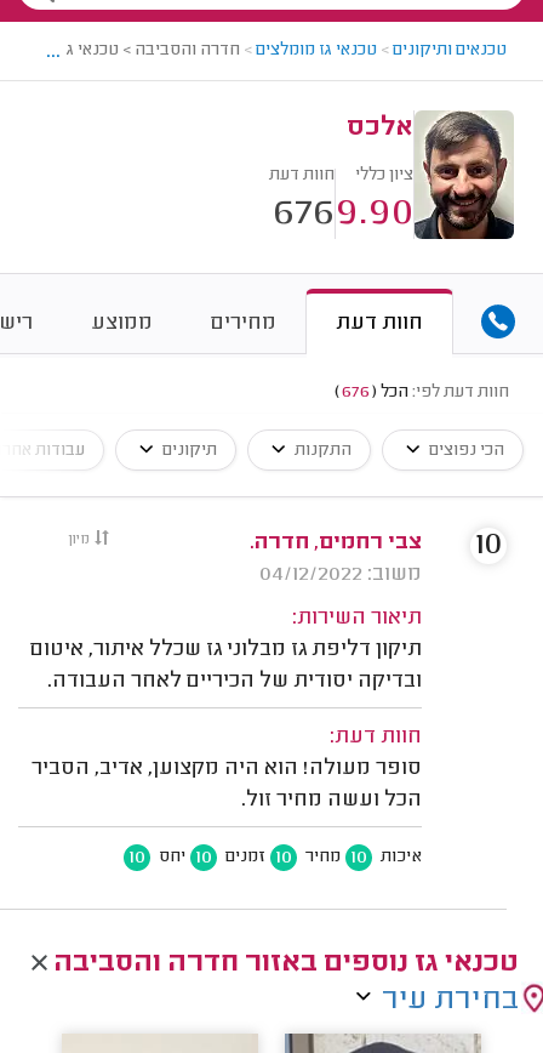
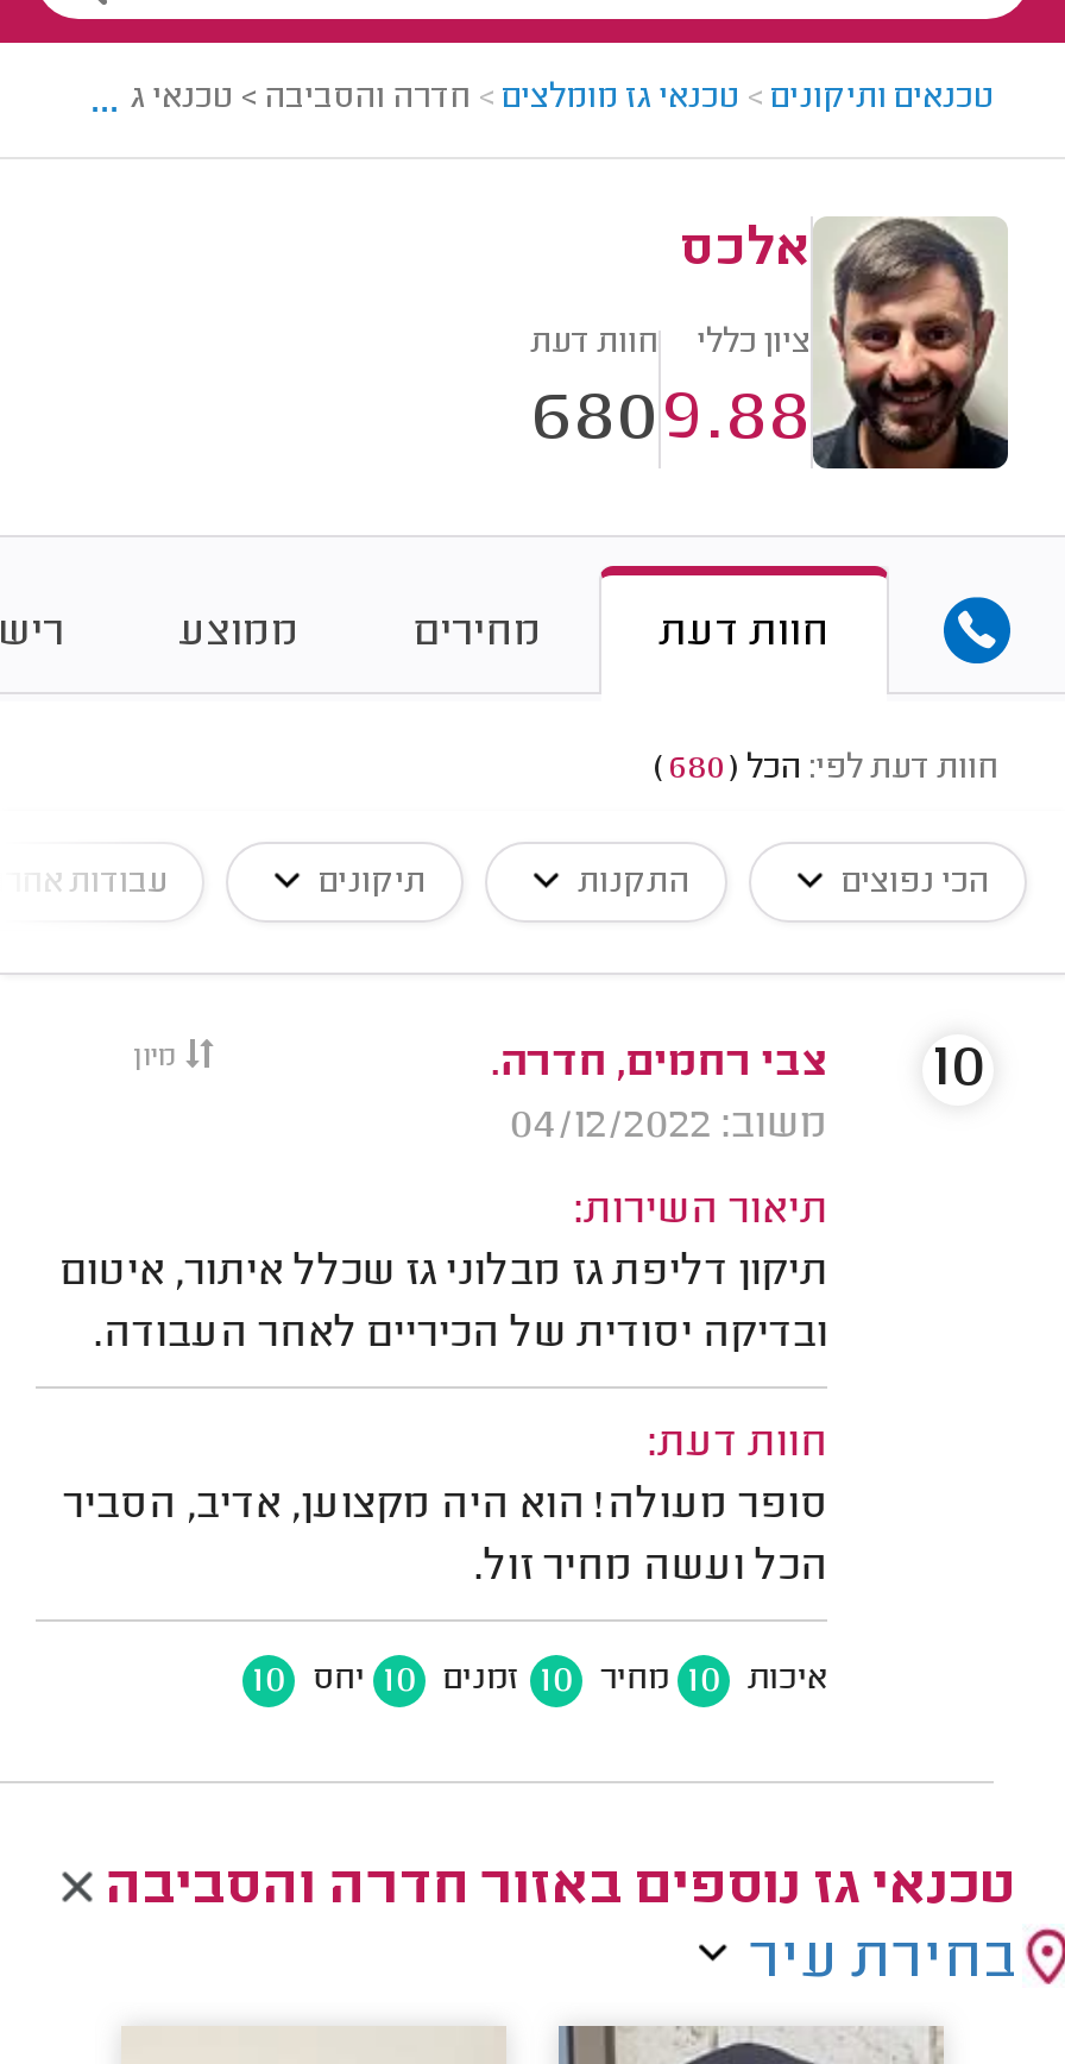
- 676
+ 680

- 9.90
+ 9.88

- חוות דעת לפי: הכל (676)
+ חוות דעת לפי: הכל (680)
